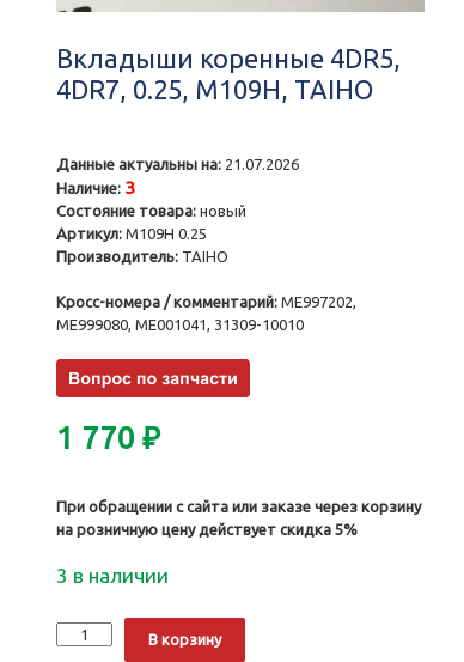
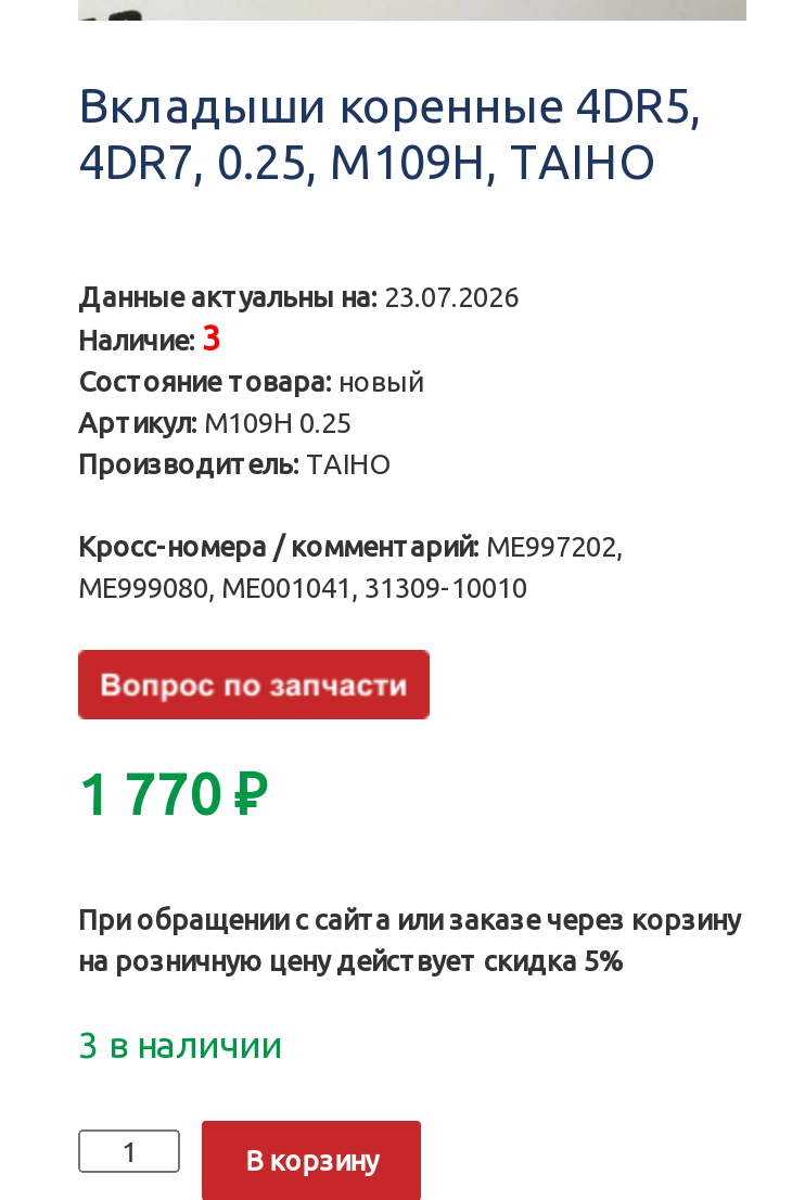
- Данные актуальны на: 21.07.2026
+ Данные актуальны на: 23.07.2026
